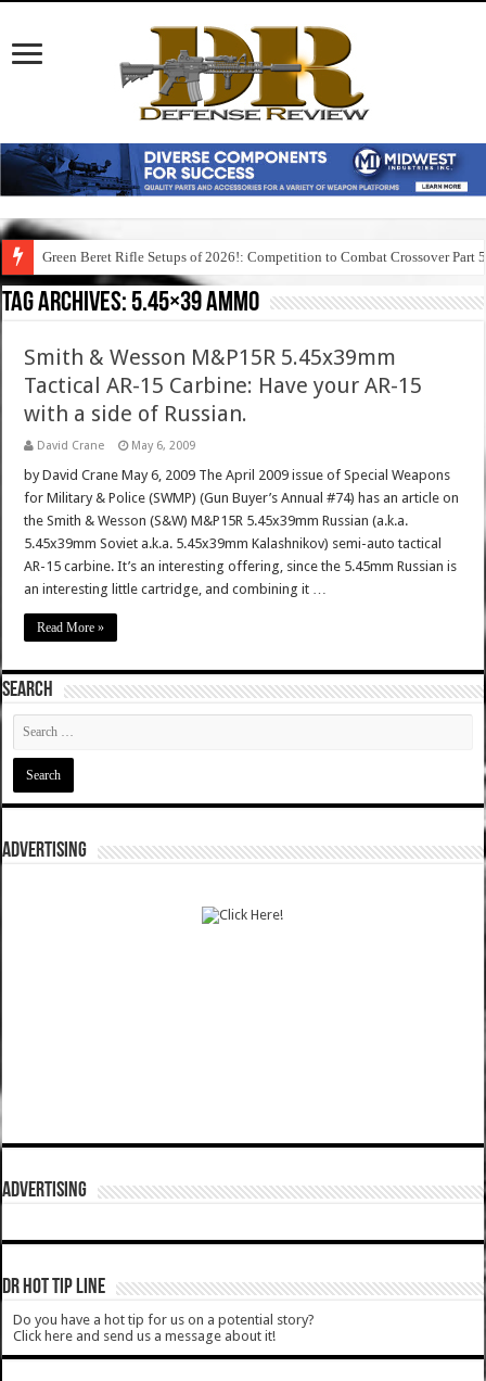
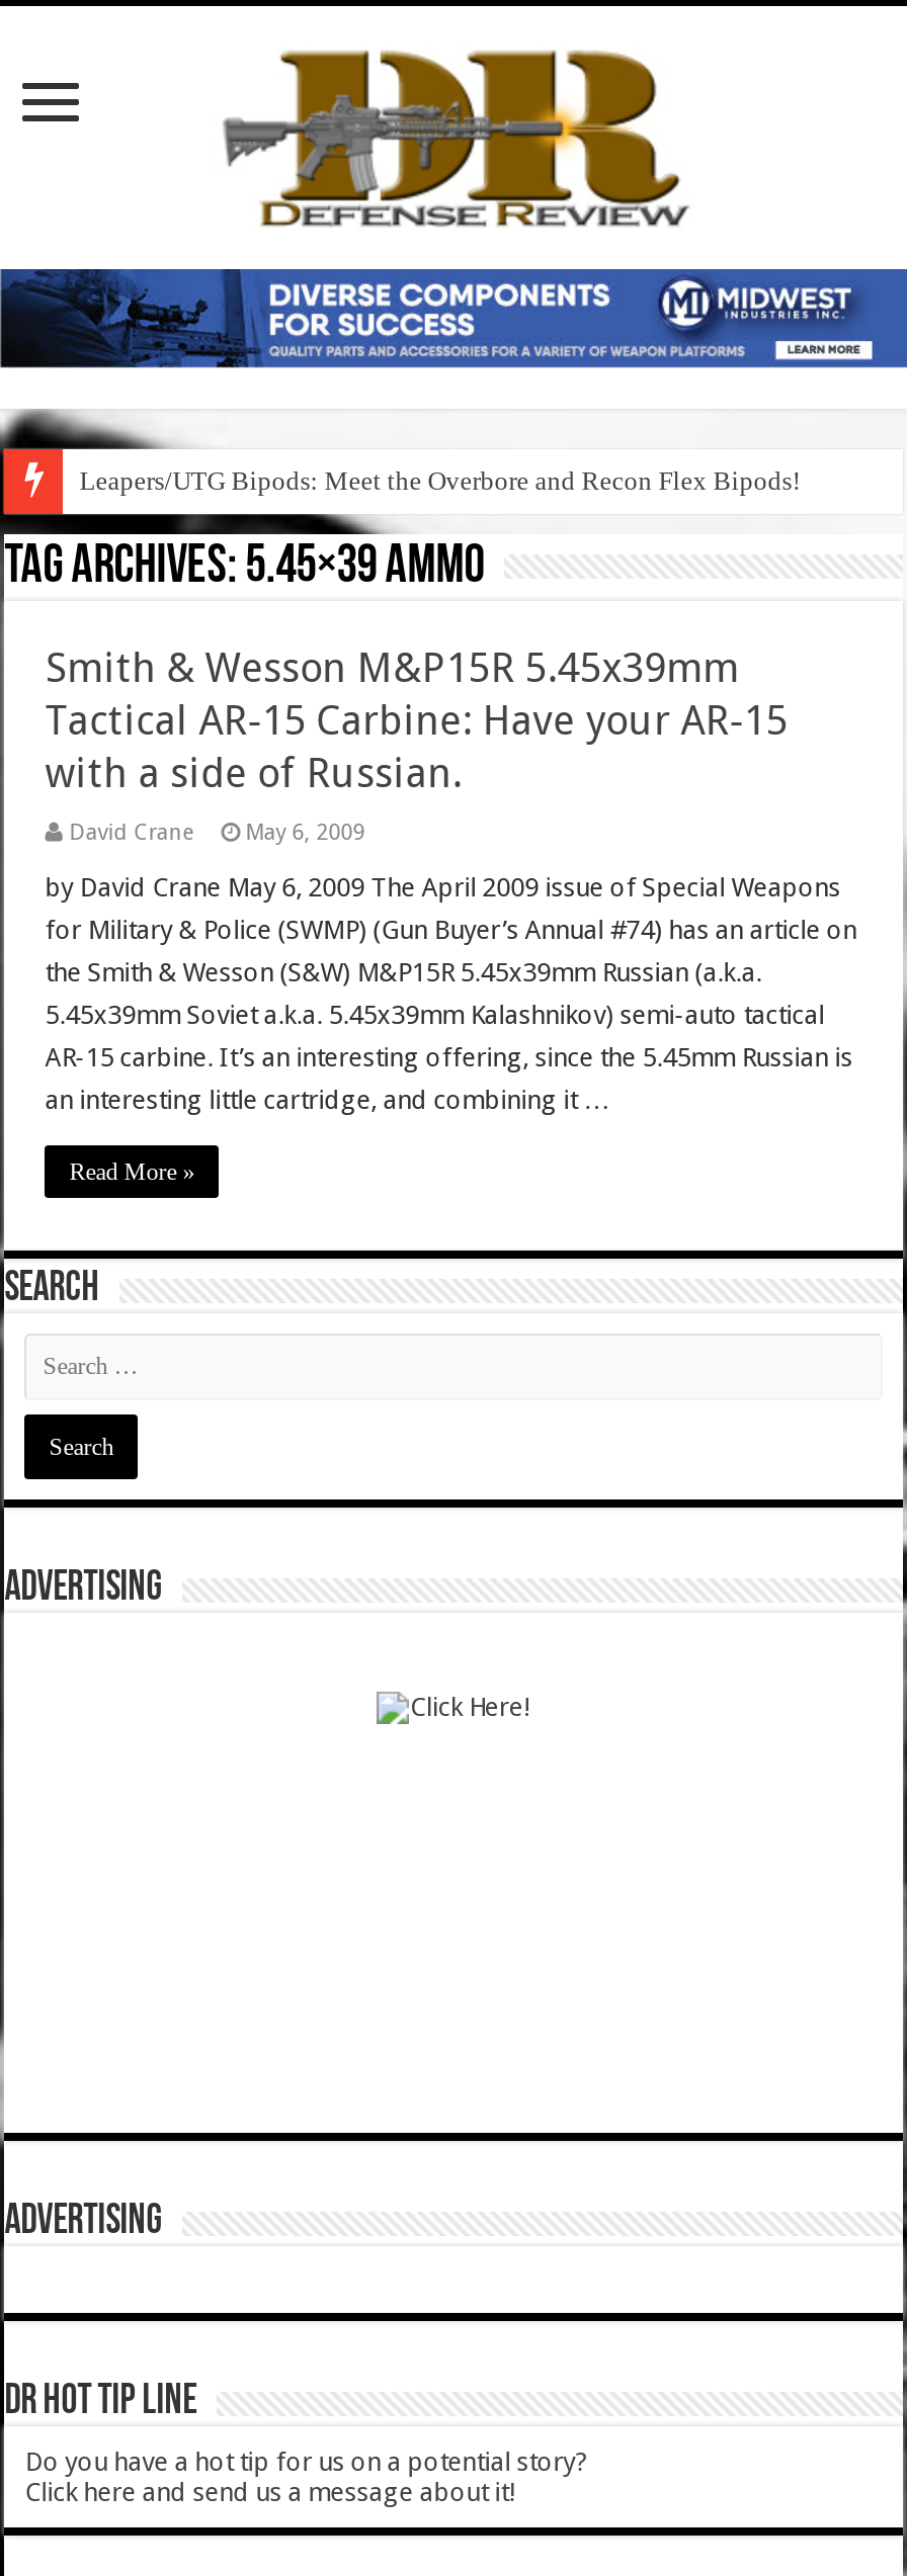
- Green Beret Rifle Setups of 2026!: Competition to Combat Crossover Part 5
+ Leapers/UTG Bipods: Meet the Overbore and Recon Flex Bipods!
